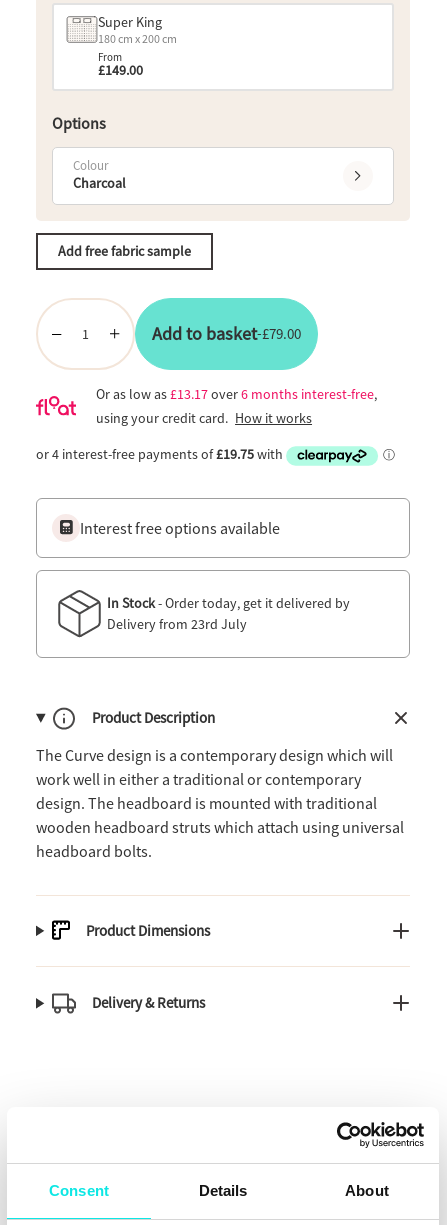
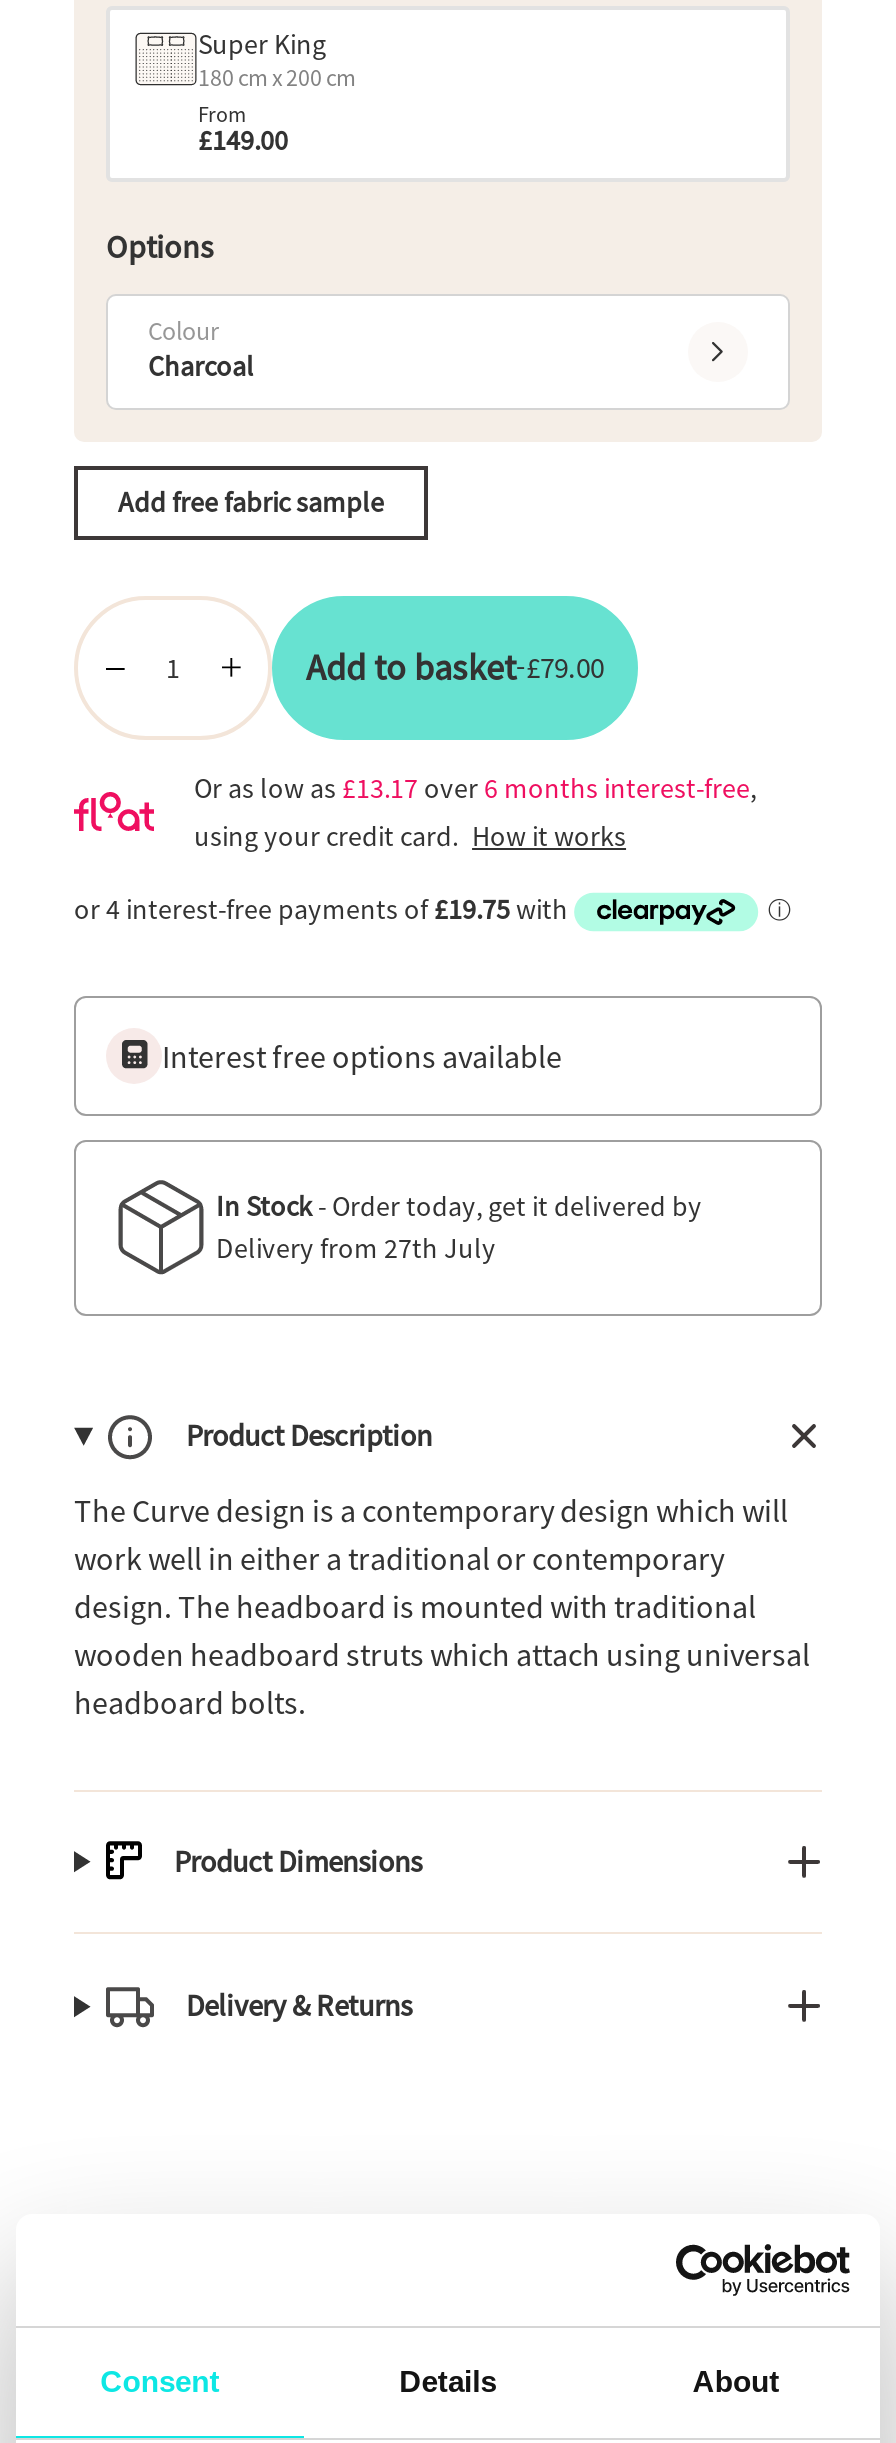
- Delivery from 23rd July
+ Delivery from 27th July
